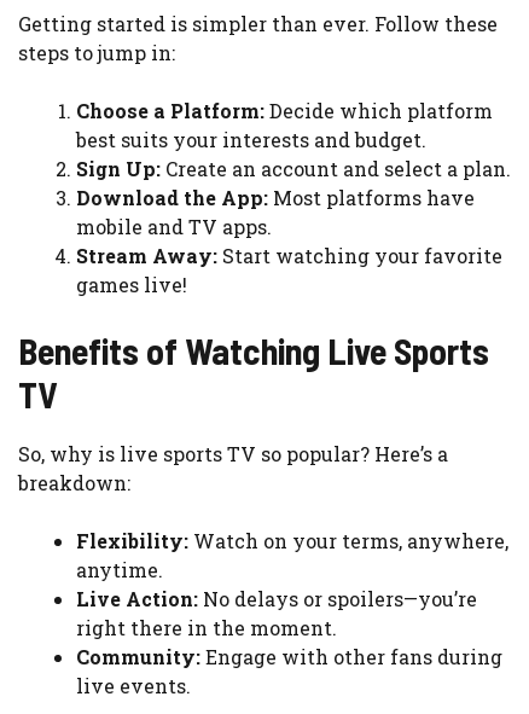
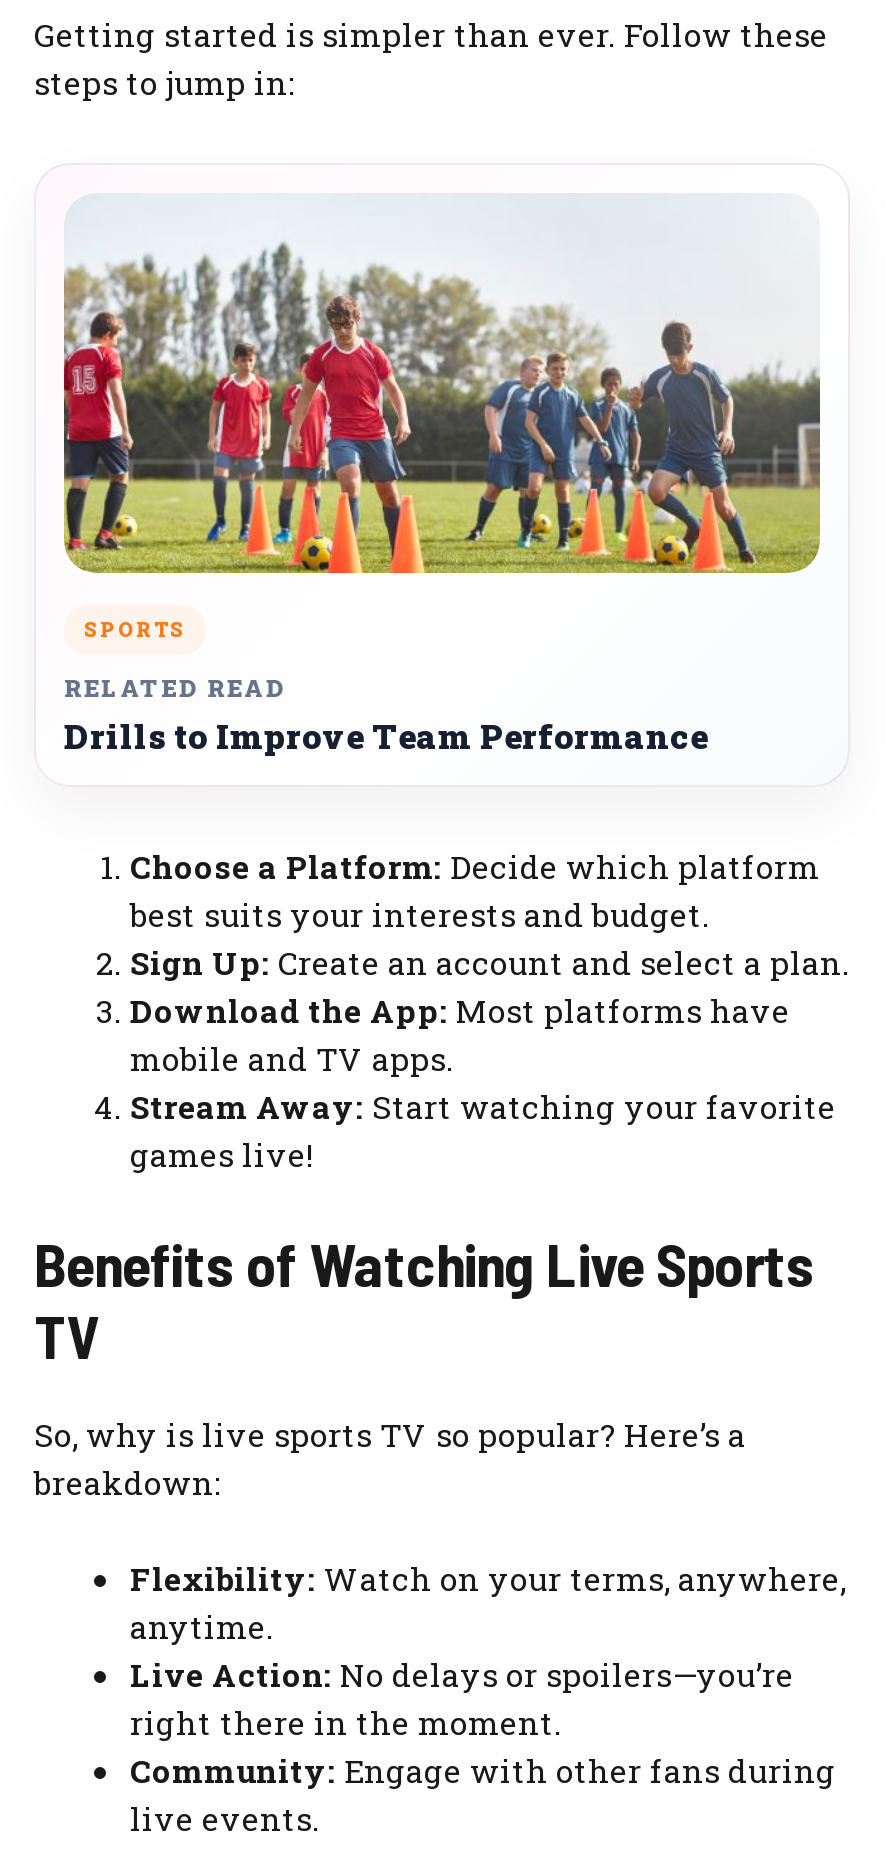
+ [image]
+ SPORTS
+ RELATED READ
+ Drills to Improve Team Performance
